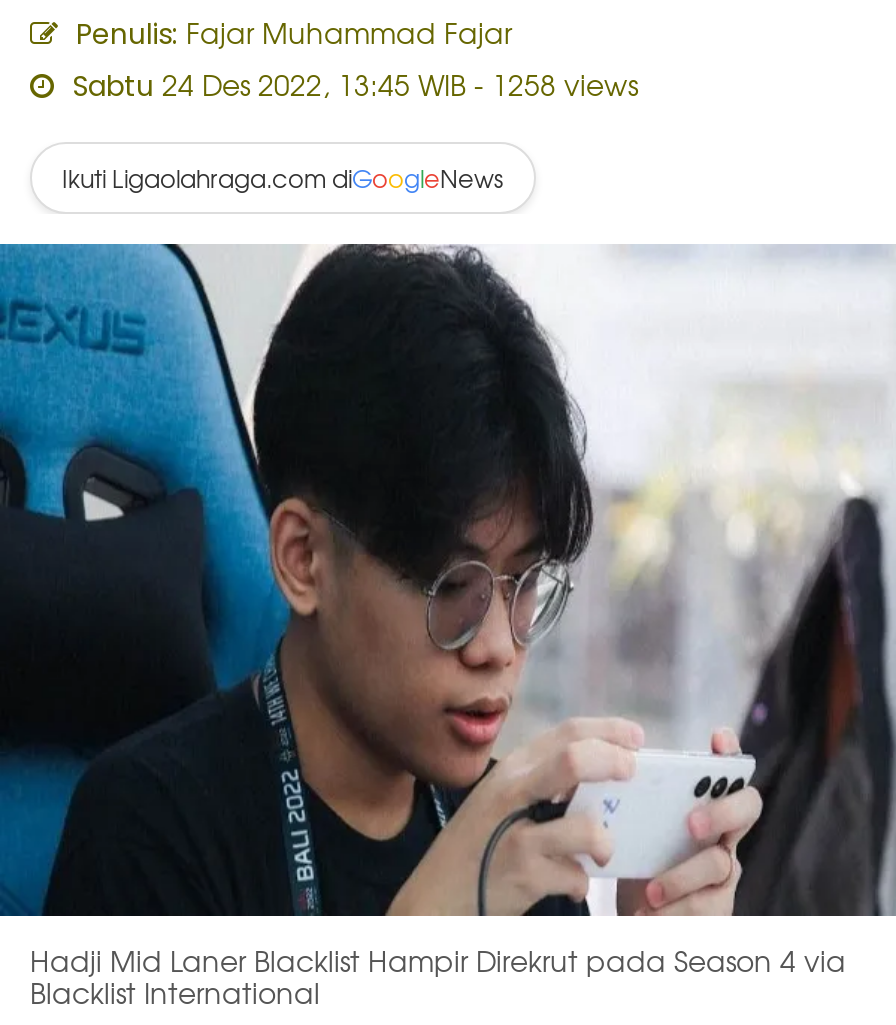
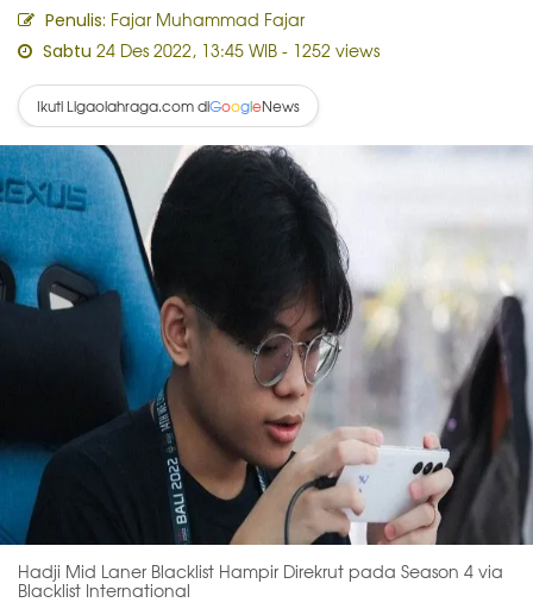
- Sabtu 24 Des 2022, 13:45 WIB - 1258 views
+ Sabtu 24 Des 2022, 13:45 WIB - 1252 views
